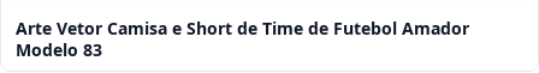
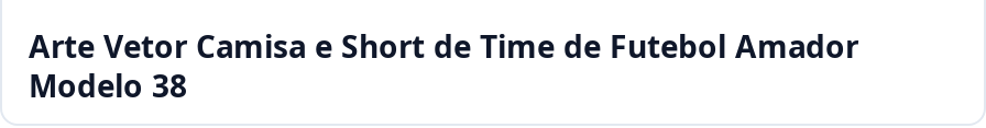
- Modelo 83
+ Modelo 38
